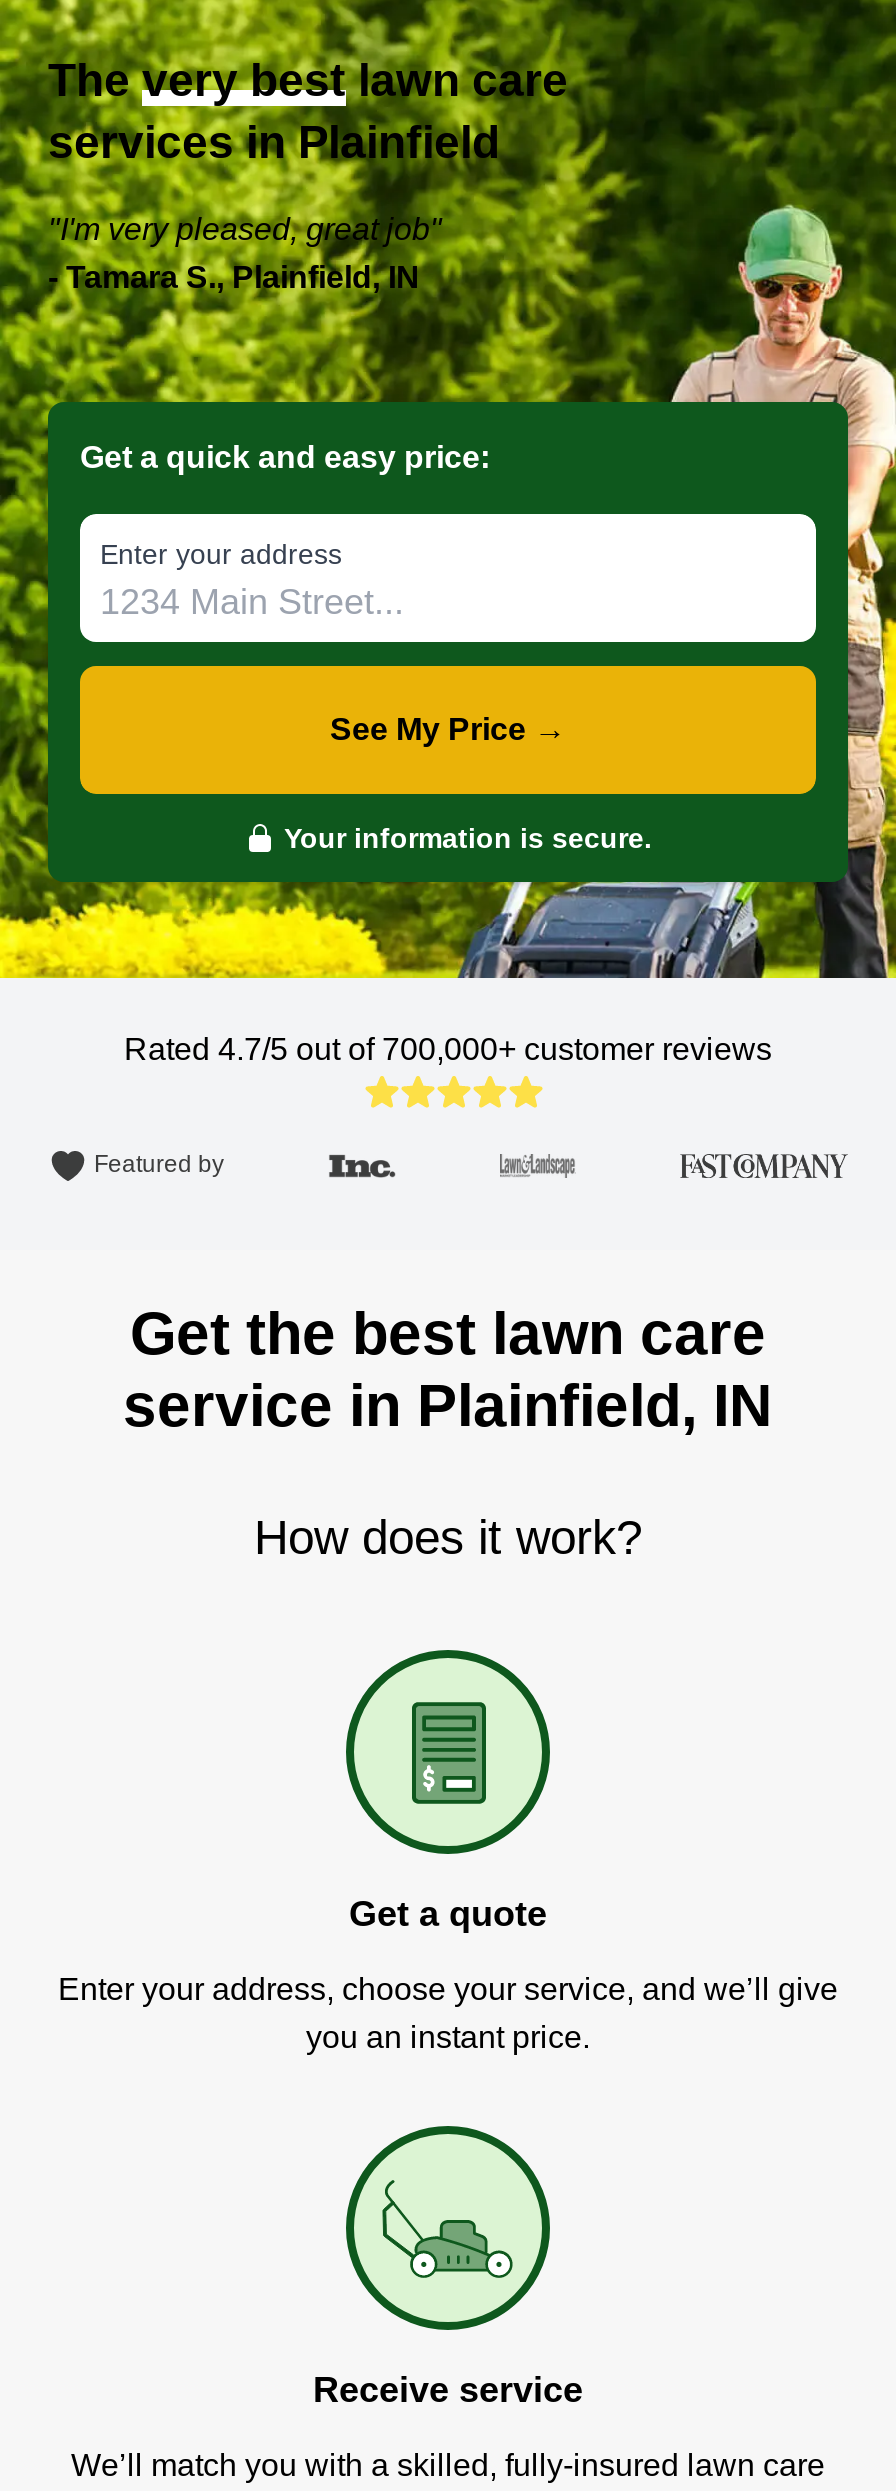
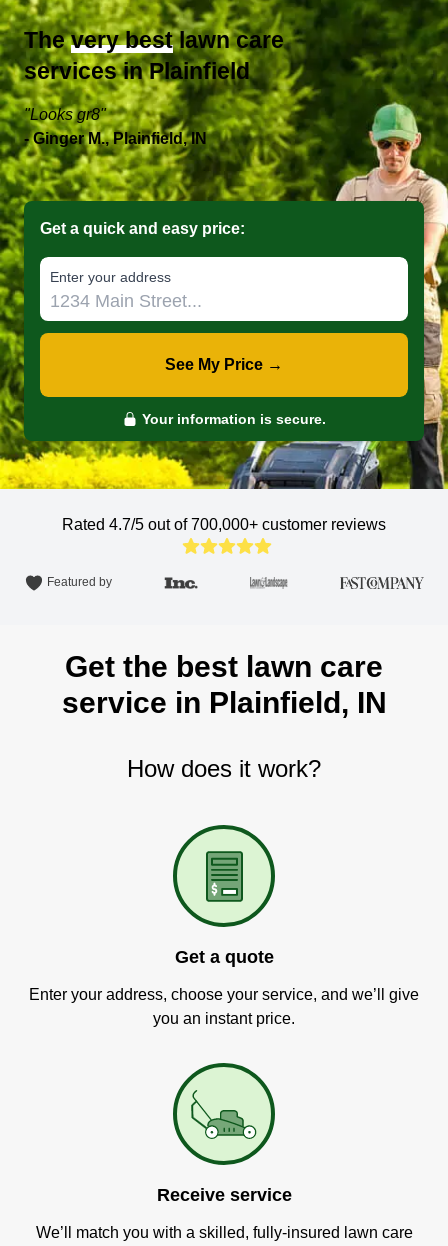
- "I'm very pleased, great job"
- - Tamara S., Plainfield, IN
+ "Looks gr8"
+ - Ginger M., Plainfield, IN
